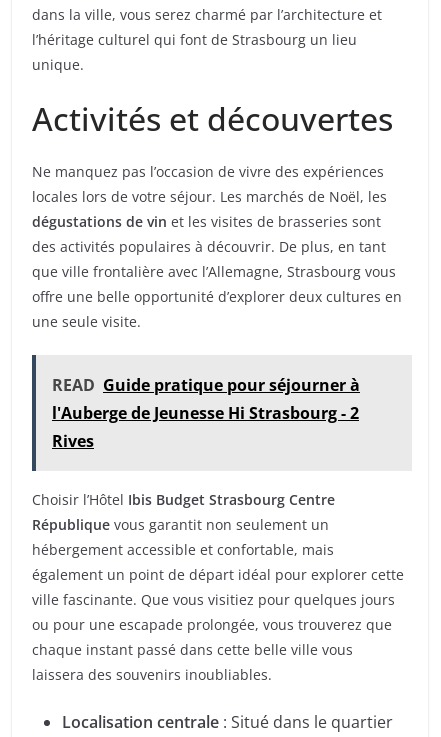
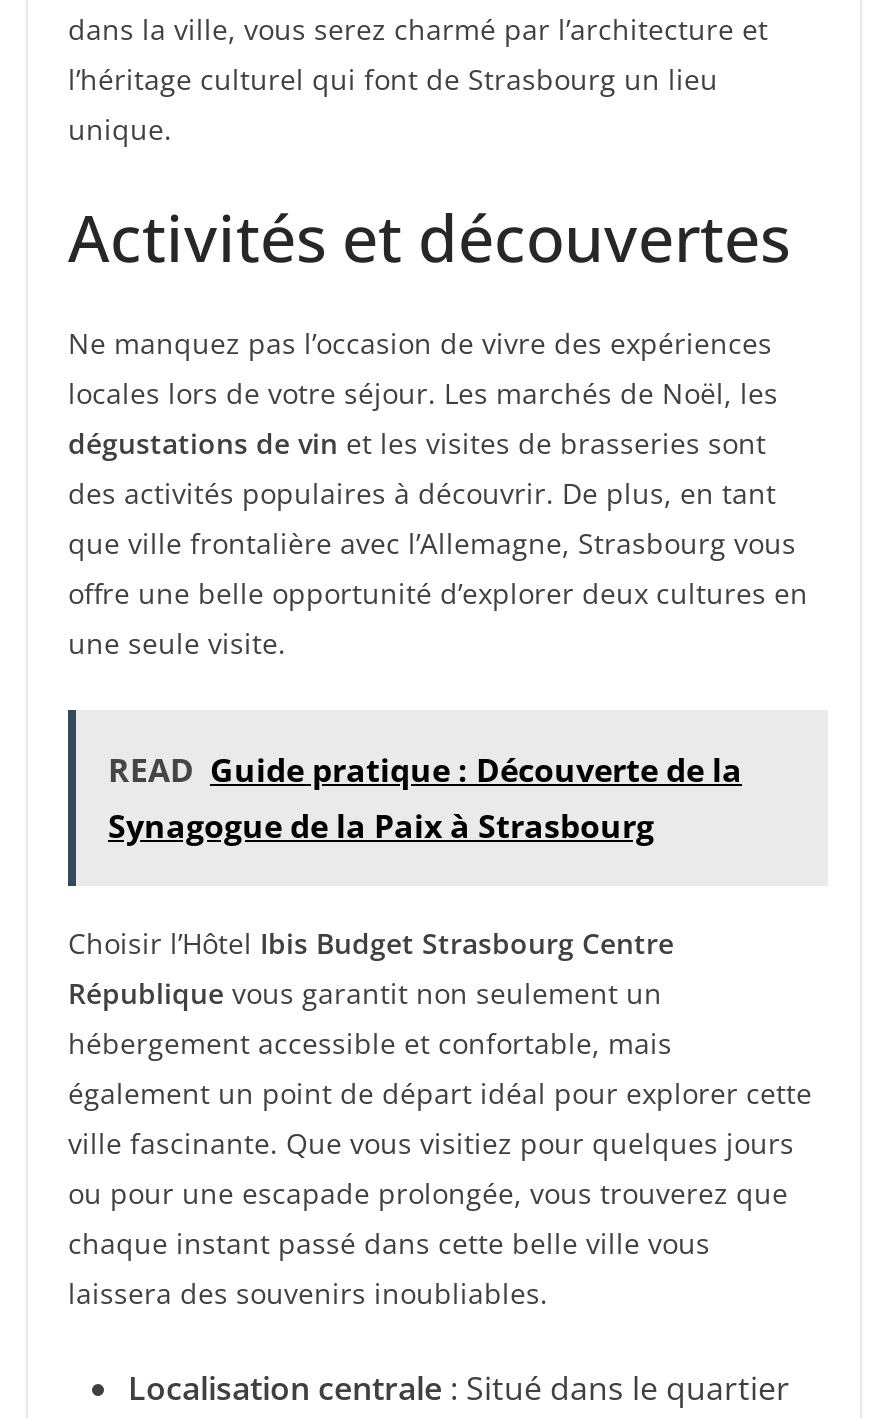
- READ Guide pratique pour séjourner à
- l'Auberge de Jeunesse Hi Strasbourg - 2
- Rives
+ READ Guide pratique : Découverte de la
+ Synagogue de la Paix à Strasbourg
